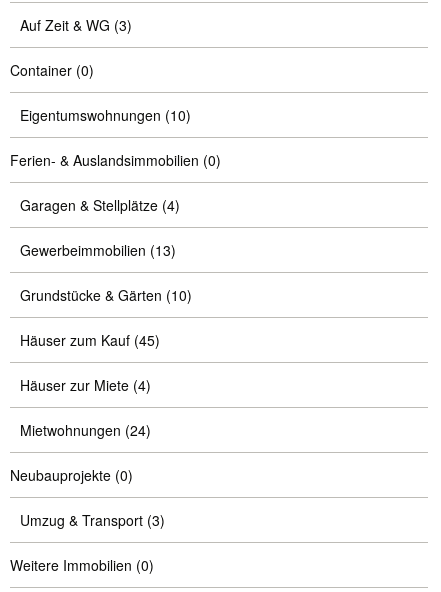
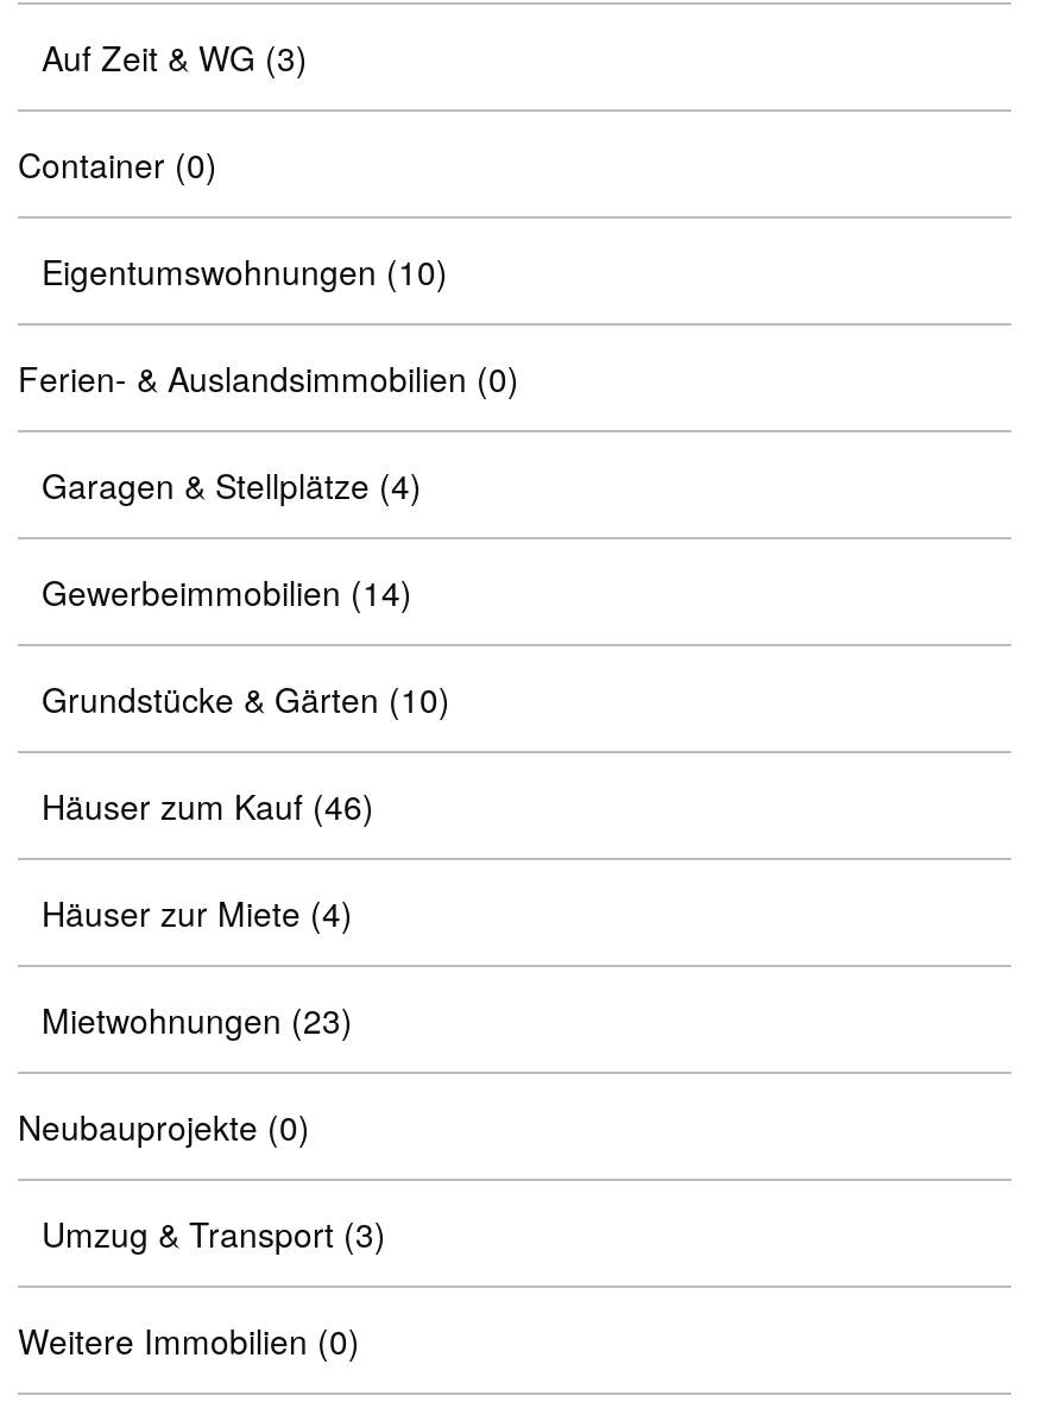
- Gewerbeimmobilien (13)
+ Gewerbeimmobilien (14)

- Häuser zum Kauf (45)
+ Häuser zum Kauf (46)

- Mietwohnungen (24)
+ Mietwohnungen (23)
